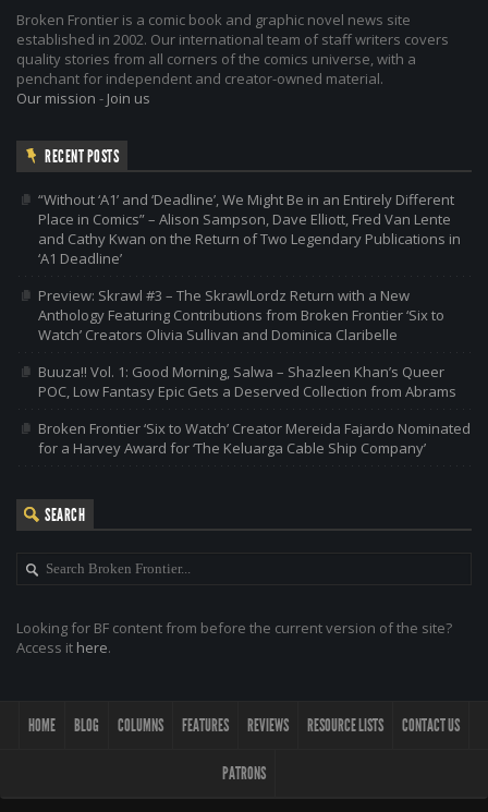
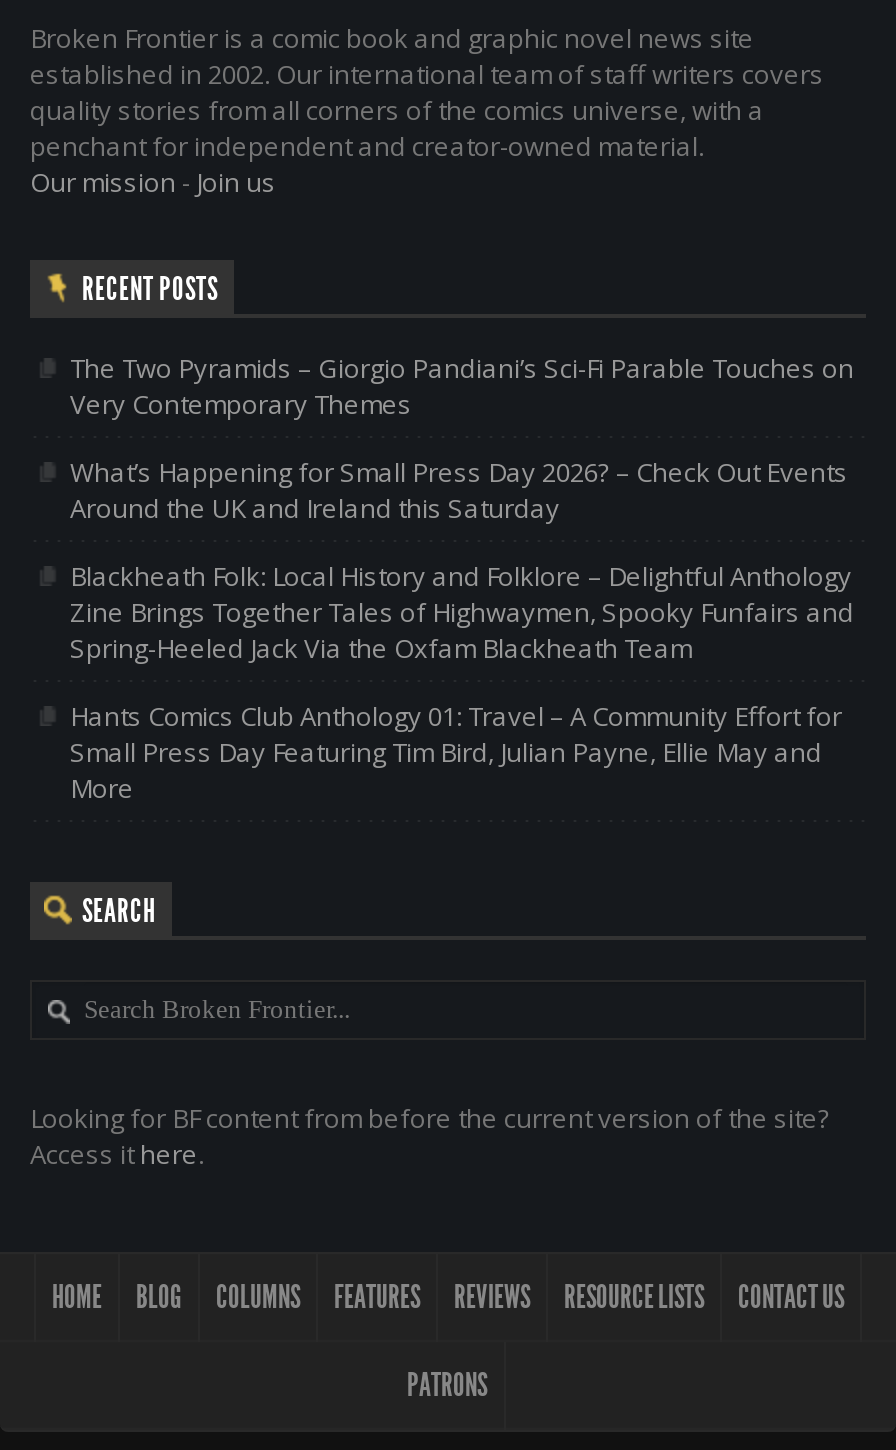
- “Without ‘A1’ and ‘Deadline’, We Might Be in an Entirely Different
- Place in Comics” – Alison Sampson, Dave Elliott, Fred Van Lente
- and Cathy Kwan on the Return of Two Legendary Publications in
- ‘A1 Deadline’
+ The Two Pyramids – Giorgio Pandiani’s Sci-Fi Parable Touches on
+ Very Contemporary Themes

- Preview: Skrawl #3 – The SkrawlLordz Return with a New
- Anthology Featuring Contributions from Broken Frontier ‘Six to
- Watch’ Creators Olivia Sullivan and Dominica Claribelle
+ What’s Happening for Small Press Day 2026? – Check Out Events
+ Around the UK and Ireland this Saturday

- Buuza!! Vol. 1: Good Morning, Salwa – Shazleen Khan’s Queer
- POC, Low Fantasy Epic Gets a Deserved Collection from Abrams
+ Blackheath Folk: Local History and Folklore – Delightful Anthology
+ Zine Brings Together Tales of Highwaymen, Spooky Funfairs and
+ Spring-Heeled Jack Via the Oxfam Blackheath Team

- Broken Frontier ‘Six to Watch’ Creator Mereida Fajardo Nominated
- for a Harvey Award for ‘The Keluarga Cable Ship Company’
+ Hants Comics Club Anthology 01: Travel – A Community Effort for
+ Small Press Day Featuring Tim Bird, Julian Payne, Ellie May and
+ More
